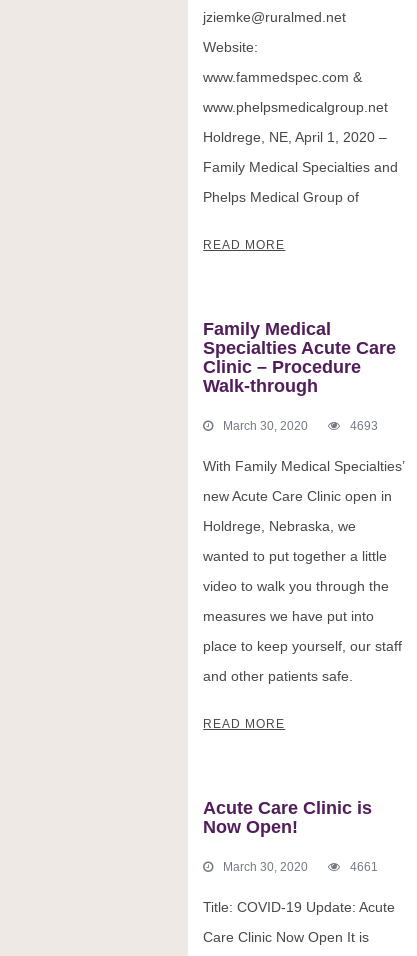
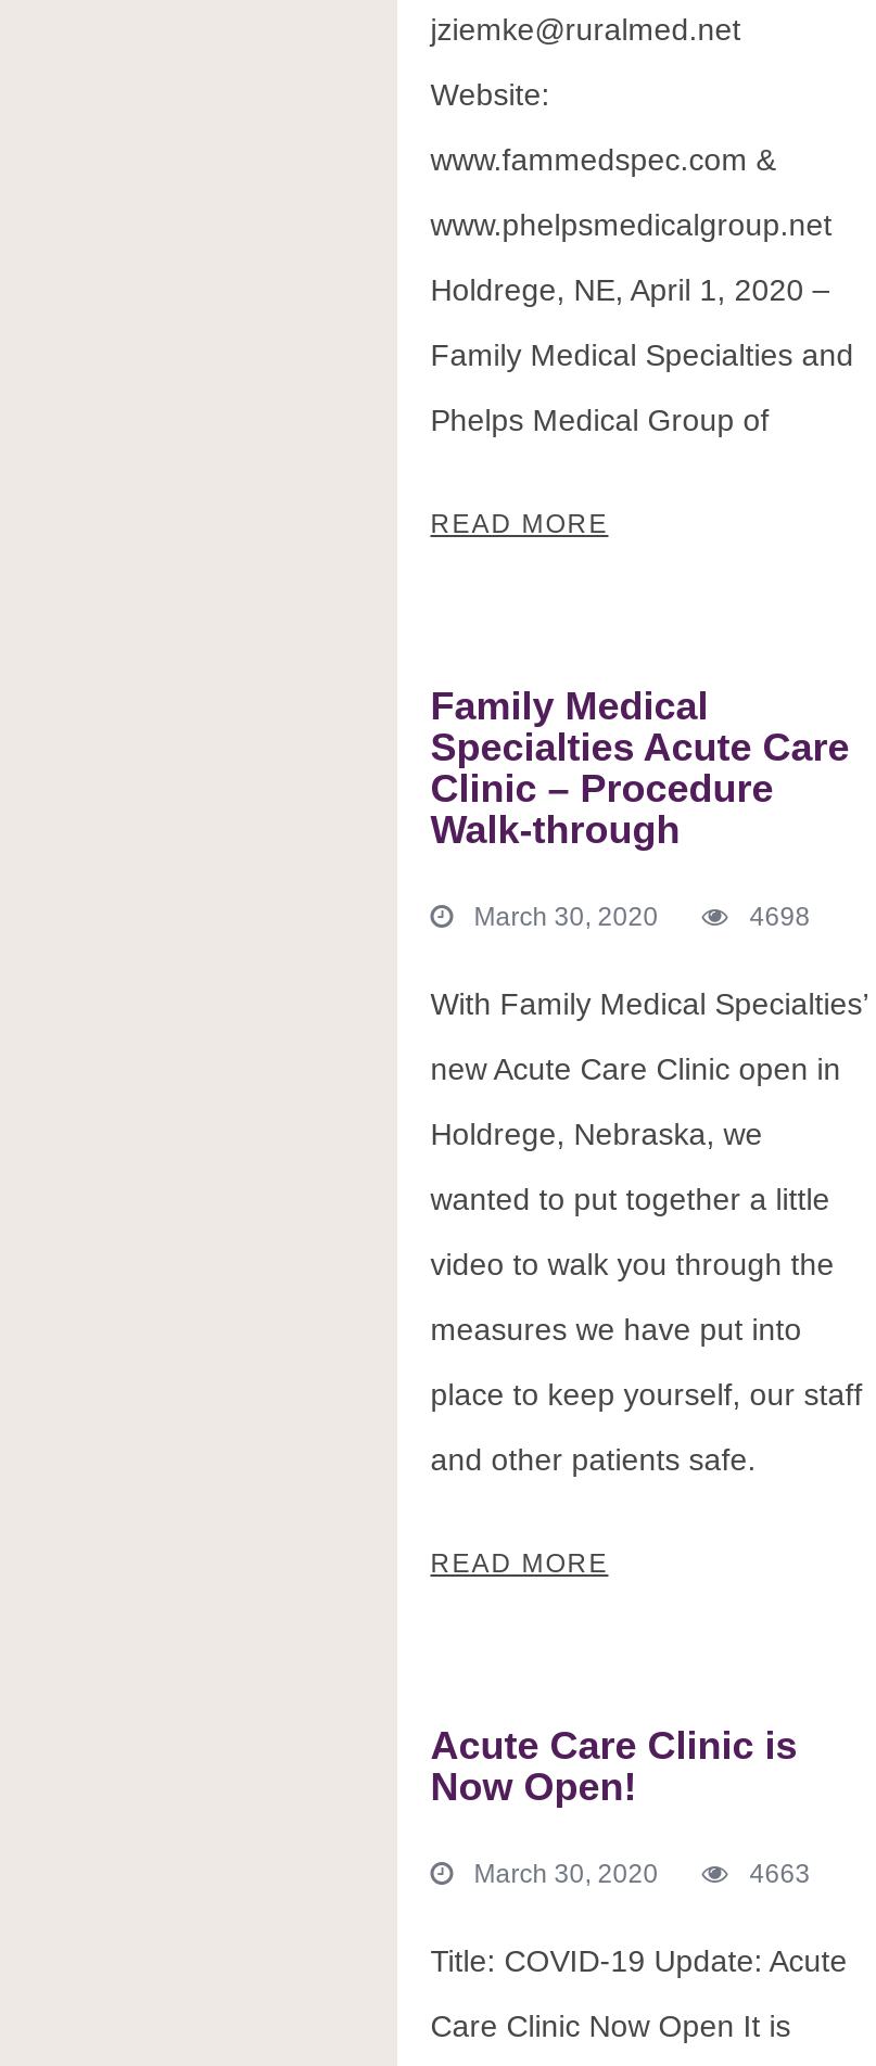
- 4693
+ 4698

- 4661
+ 4663
